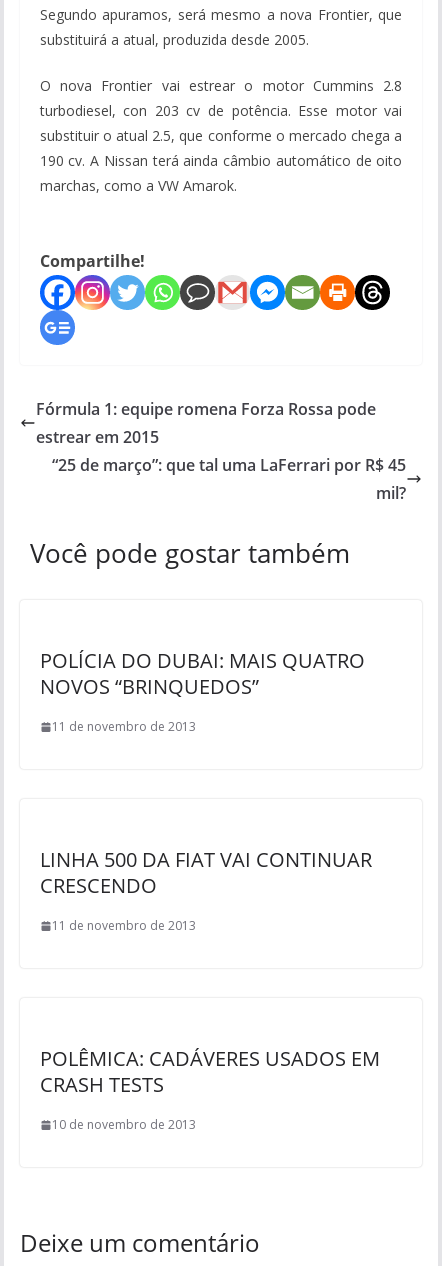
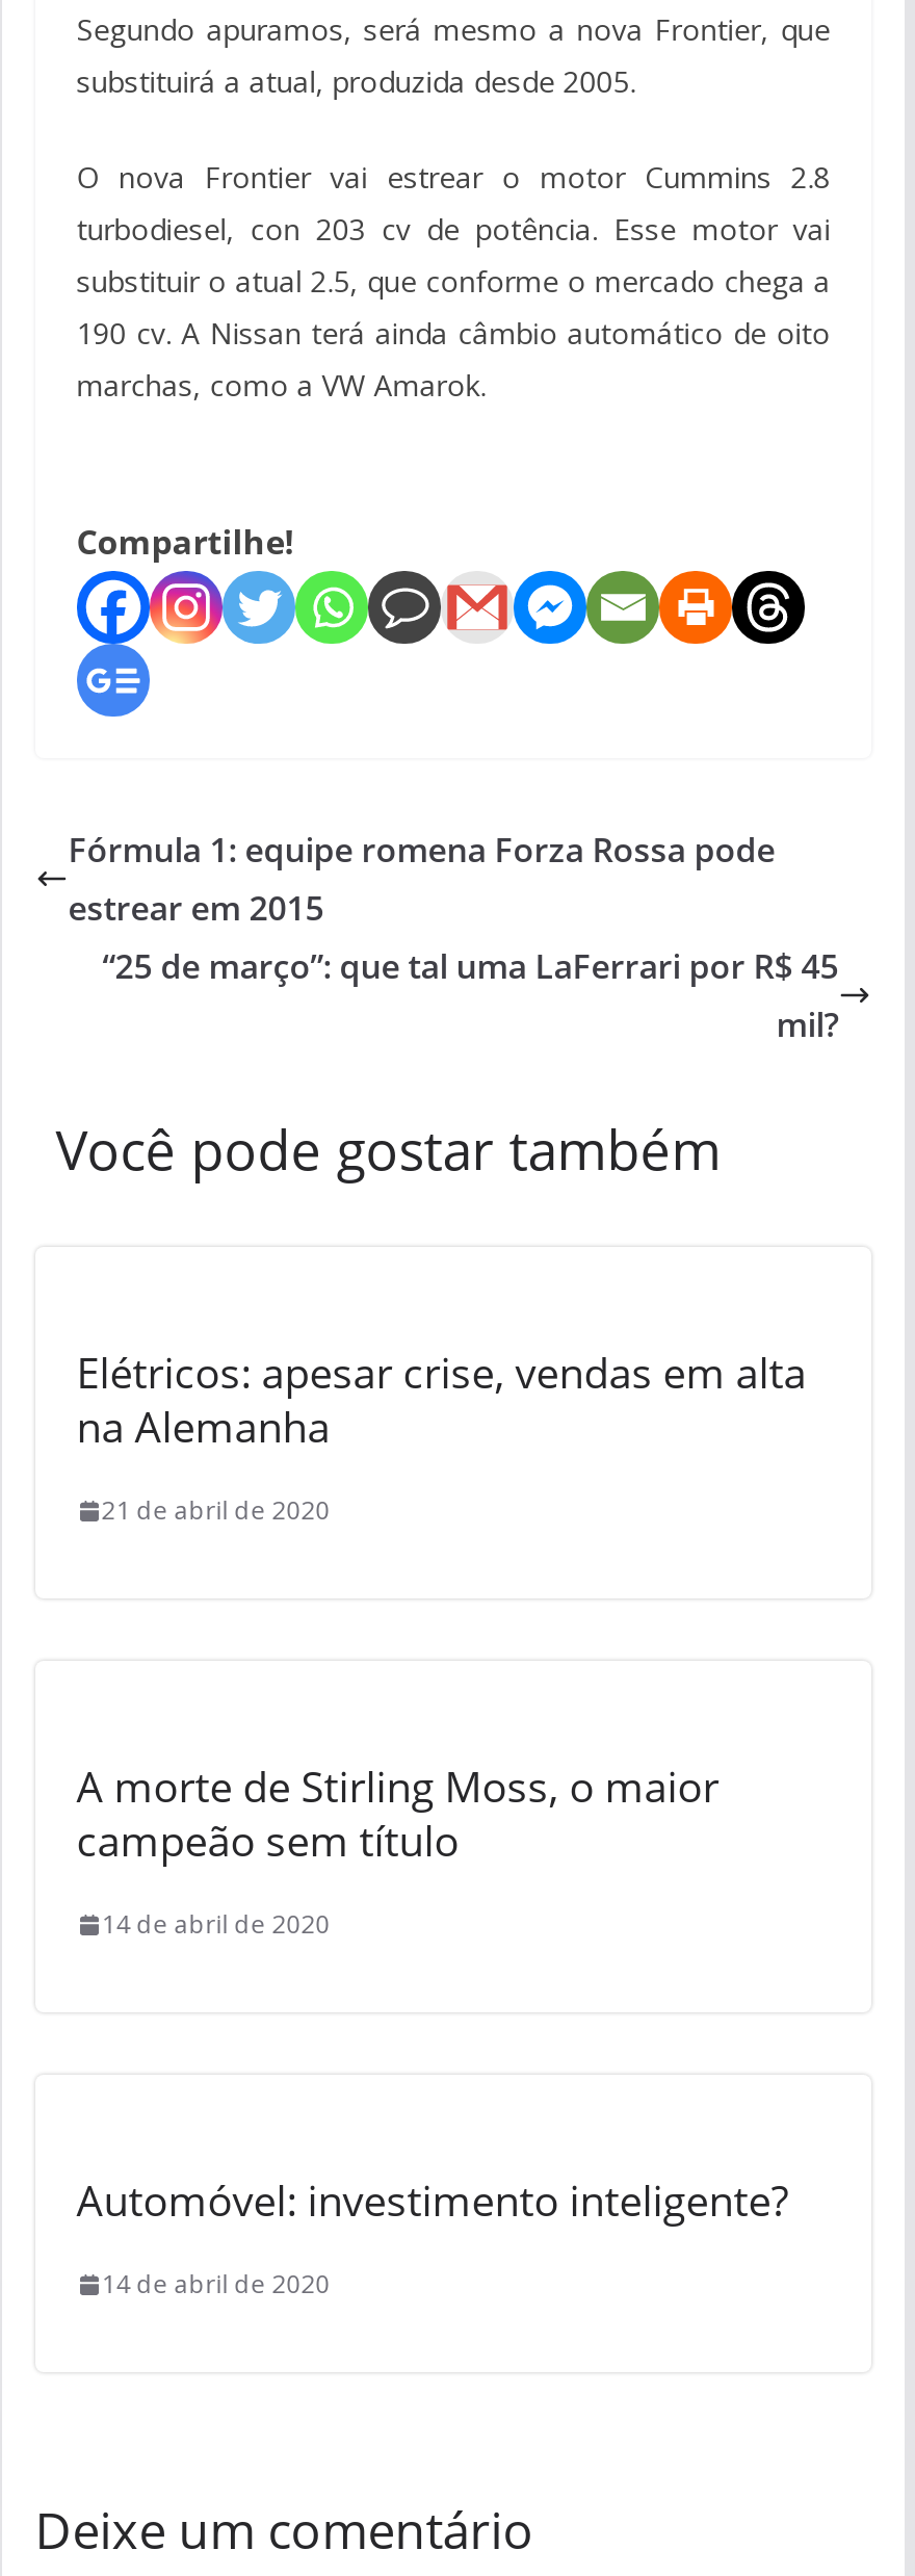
- POLÍCIA DO DUBAI: MAIS QUATRO
- NOVOS “BRINQUEDOS”
+ Elétricos: apesar crise, vendas em alta
+ na Alemanha

- 11 de novembro de 2013
+ 21 de abril de 2020

- LINHA 500 DA FIAT VAI CONTINUAR
- CRESCENDO
+ A morte de Stirling Moss, o maior
+ campeão sem título

- 11 de novembro de 2013
+ 14 de abril de 2020

- POLÊMICA: CADÁVERES USADOS EM
- CRASH TESTS
+ Automóvel: investimento inteligente?

- 10 de novembro de 2013
+ 14 de abril de 2020
